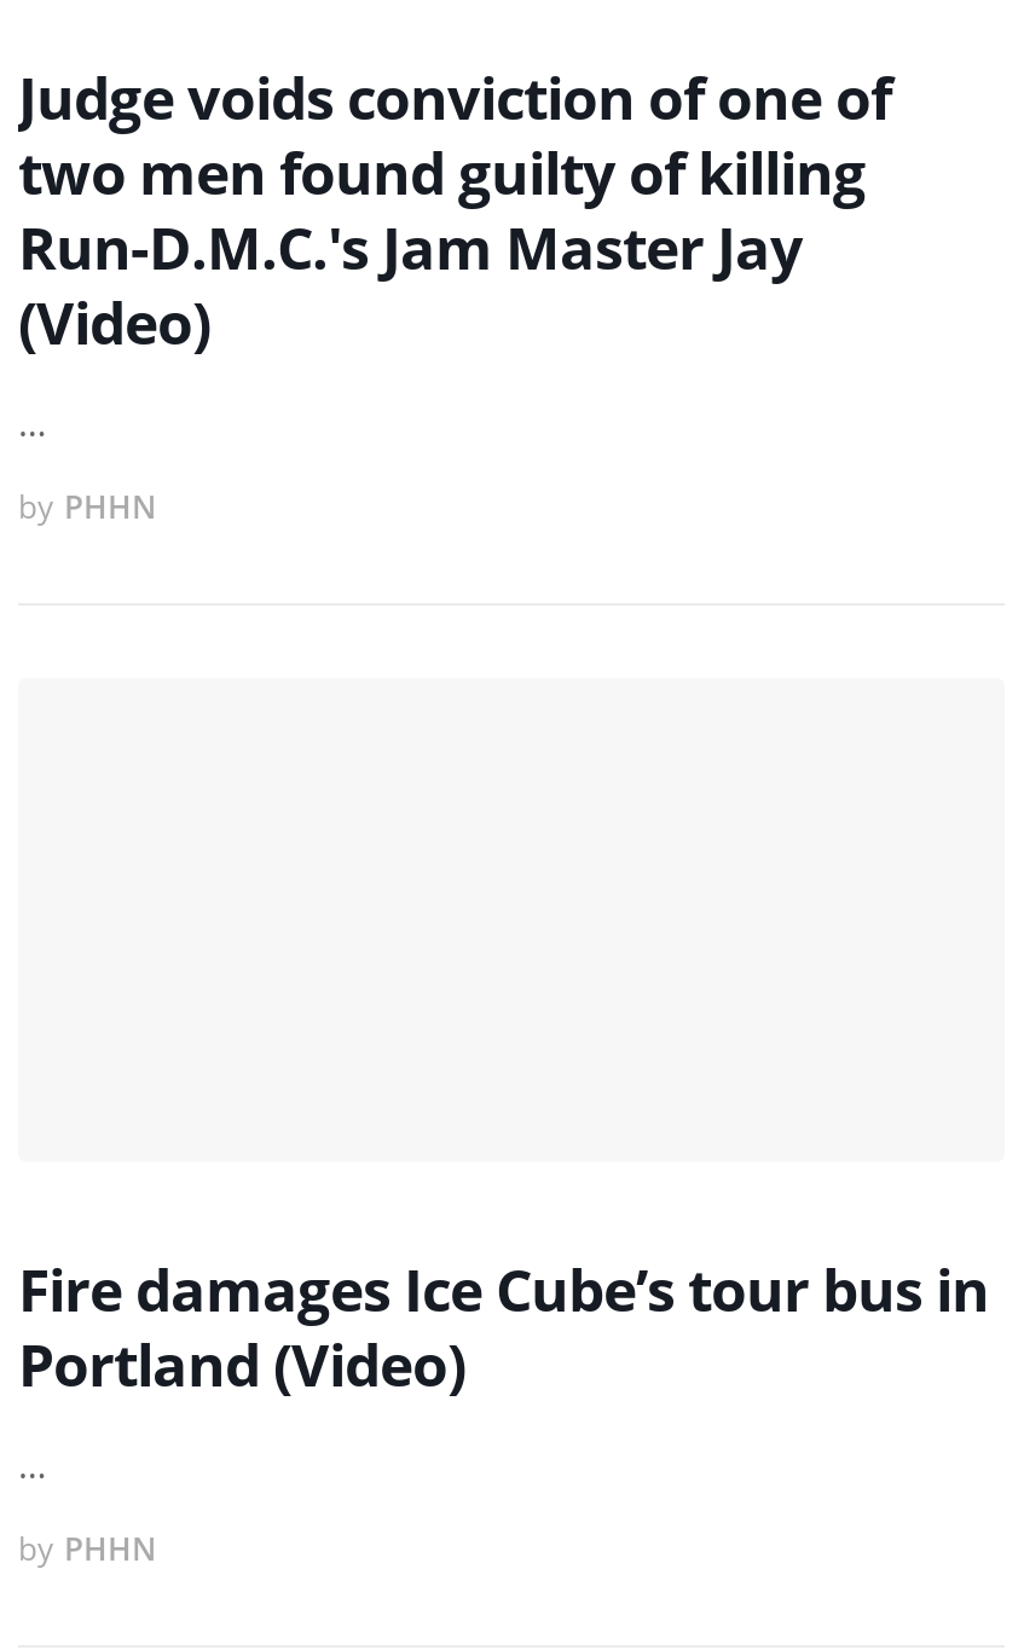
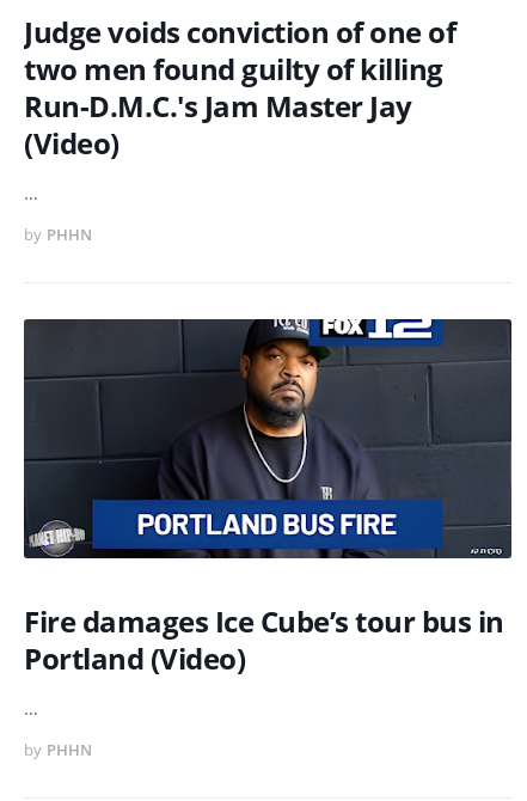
+ [image]
